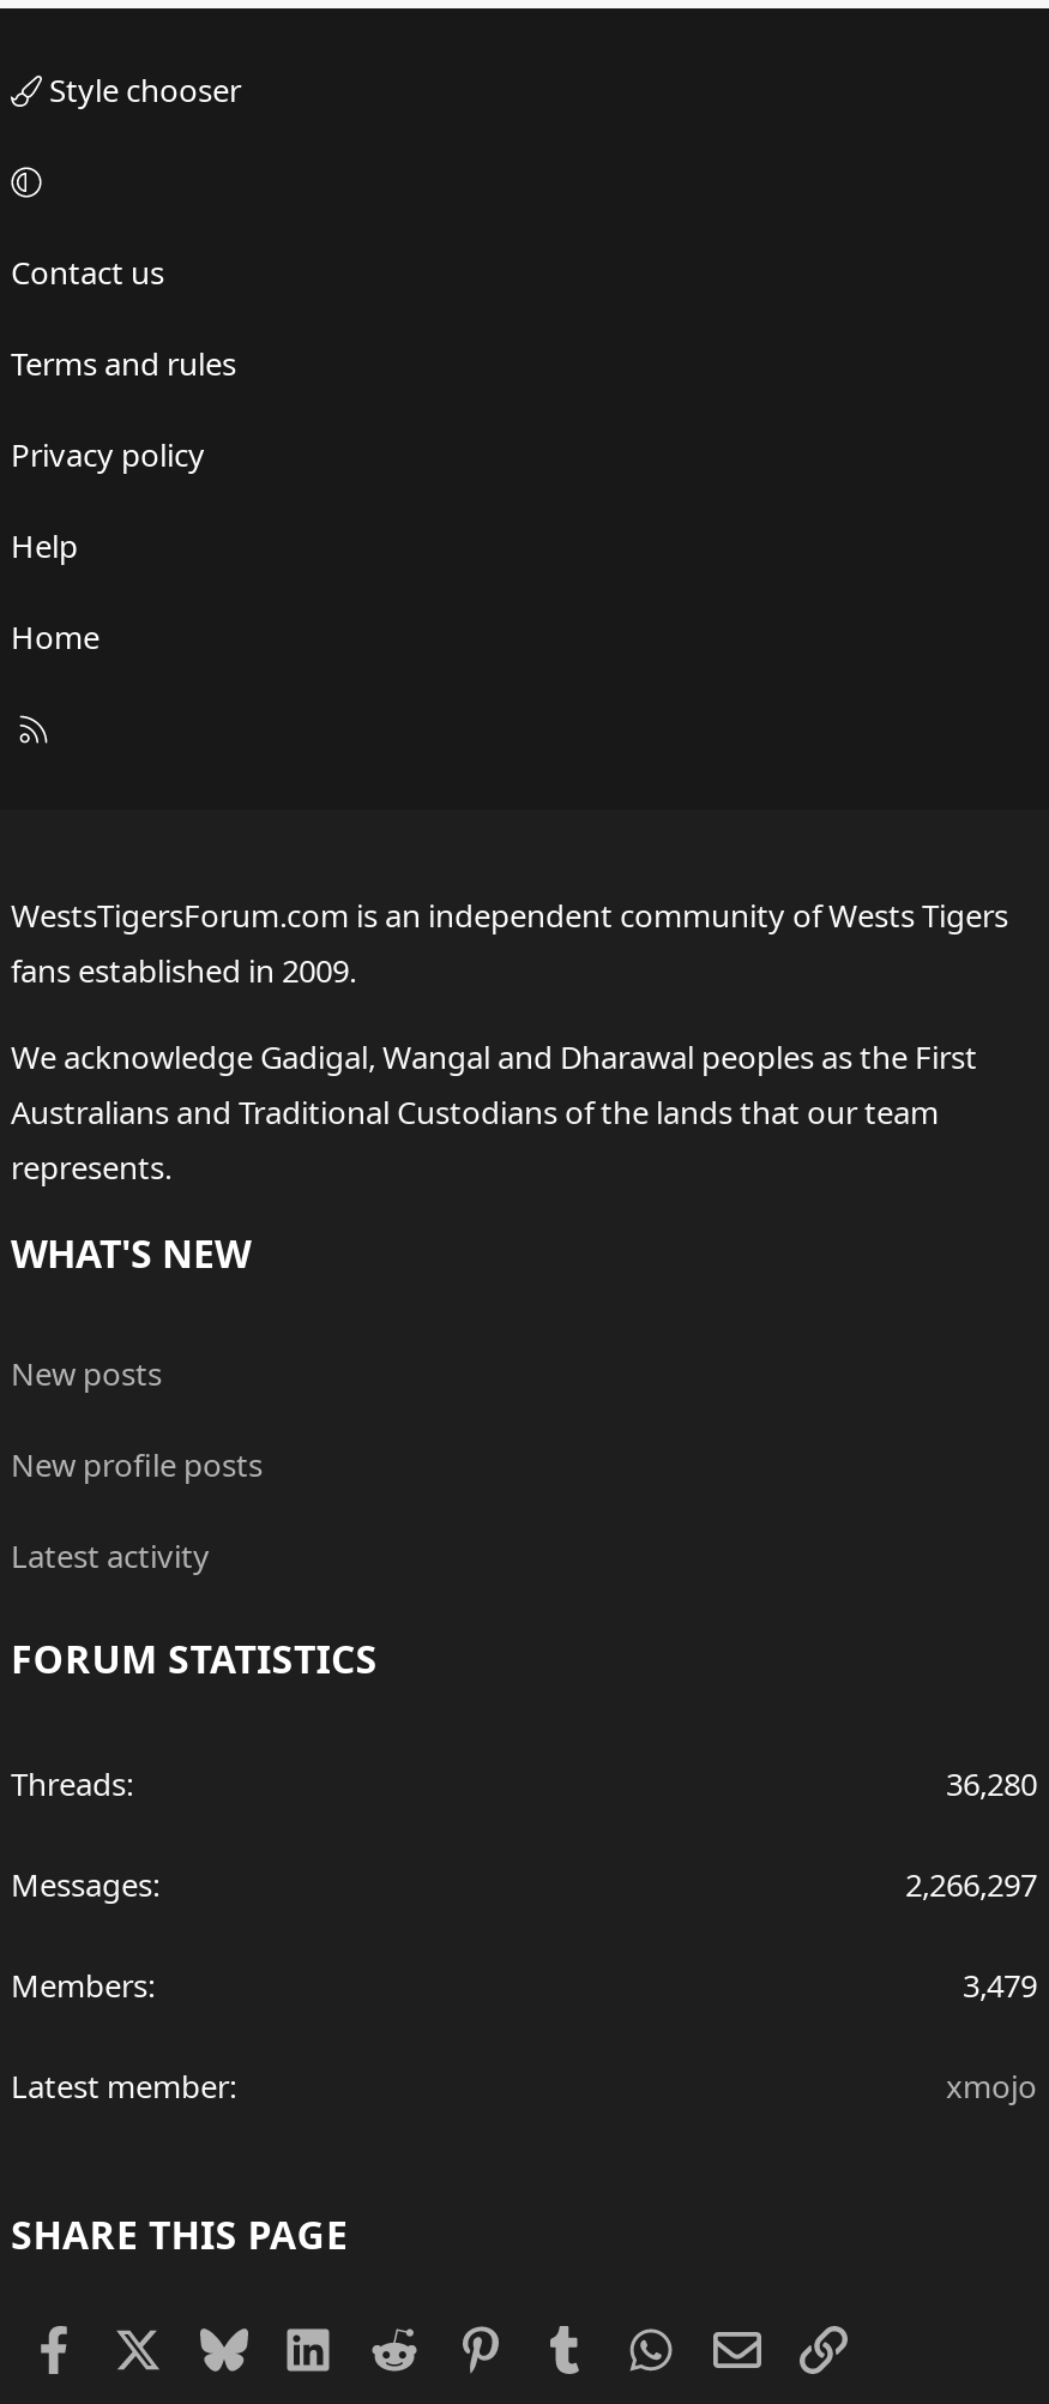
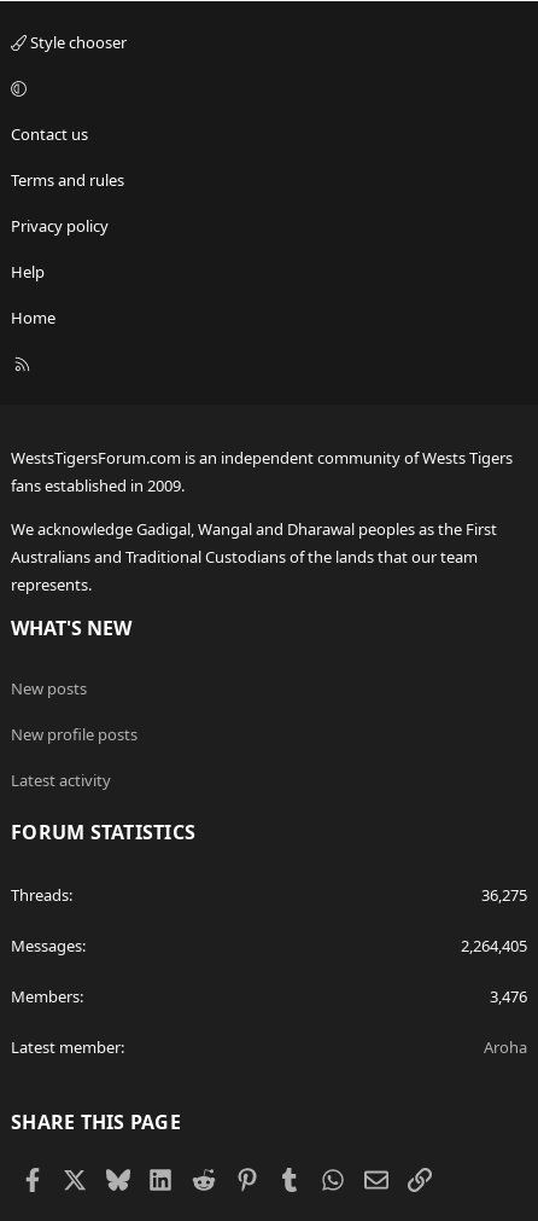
- 36,280
+ 36,275

- 2,266,297
+ 2,264,405

- 3,479
+ 3,476

- xmojo
+ Aroha
